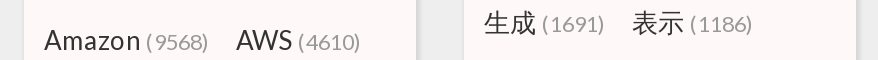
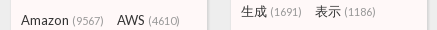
- Amazon (9568) AWS (4610)
+ Amazon (9567) AWS (4610)
